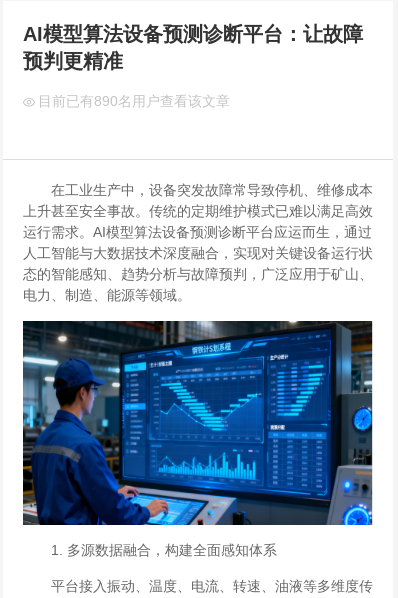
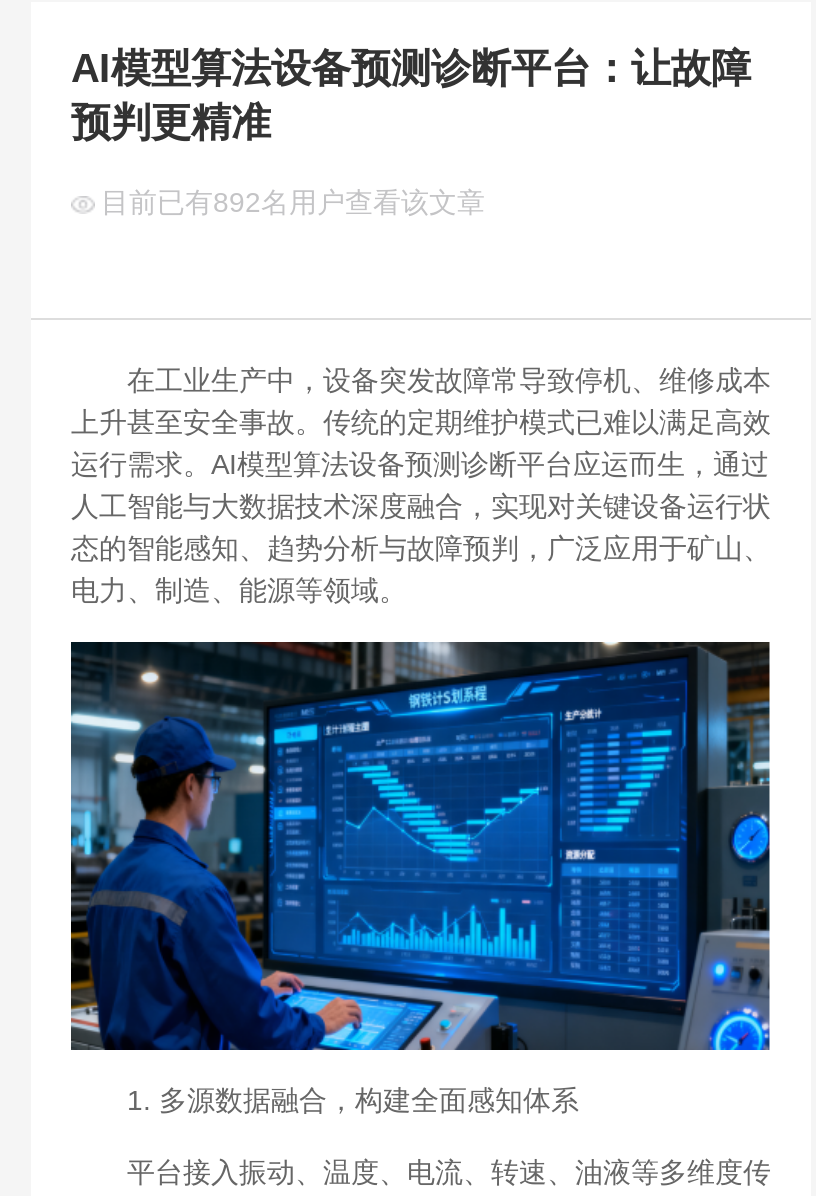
- 目前已有890名用户查看该文章
+ 目前已有892名用户查看该文章
